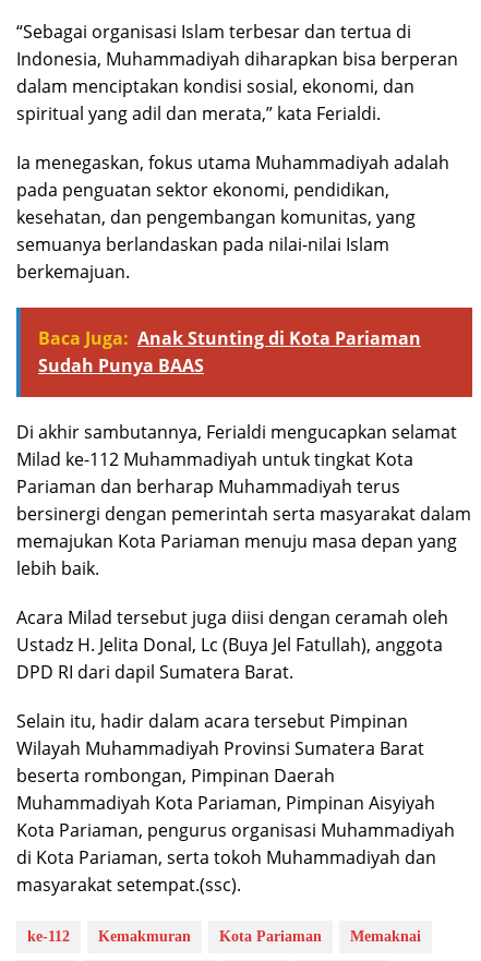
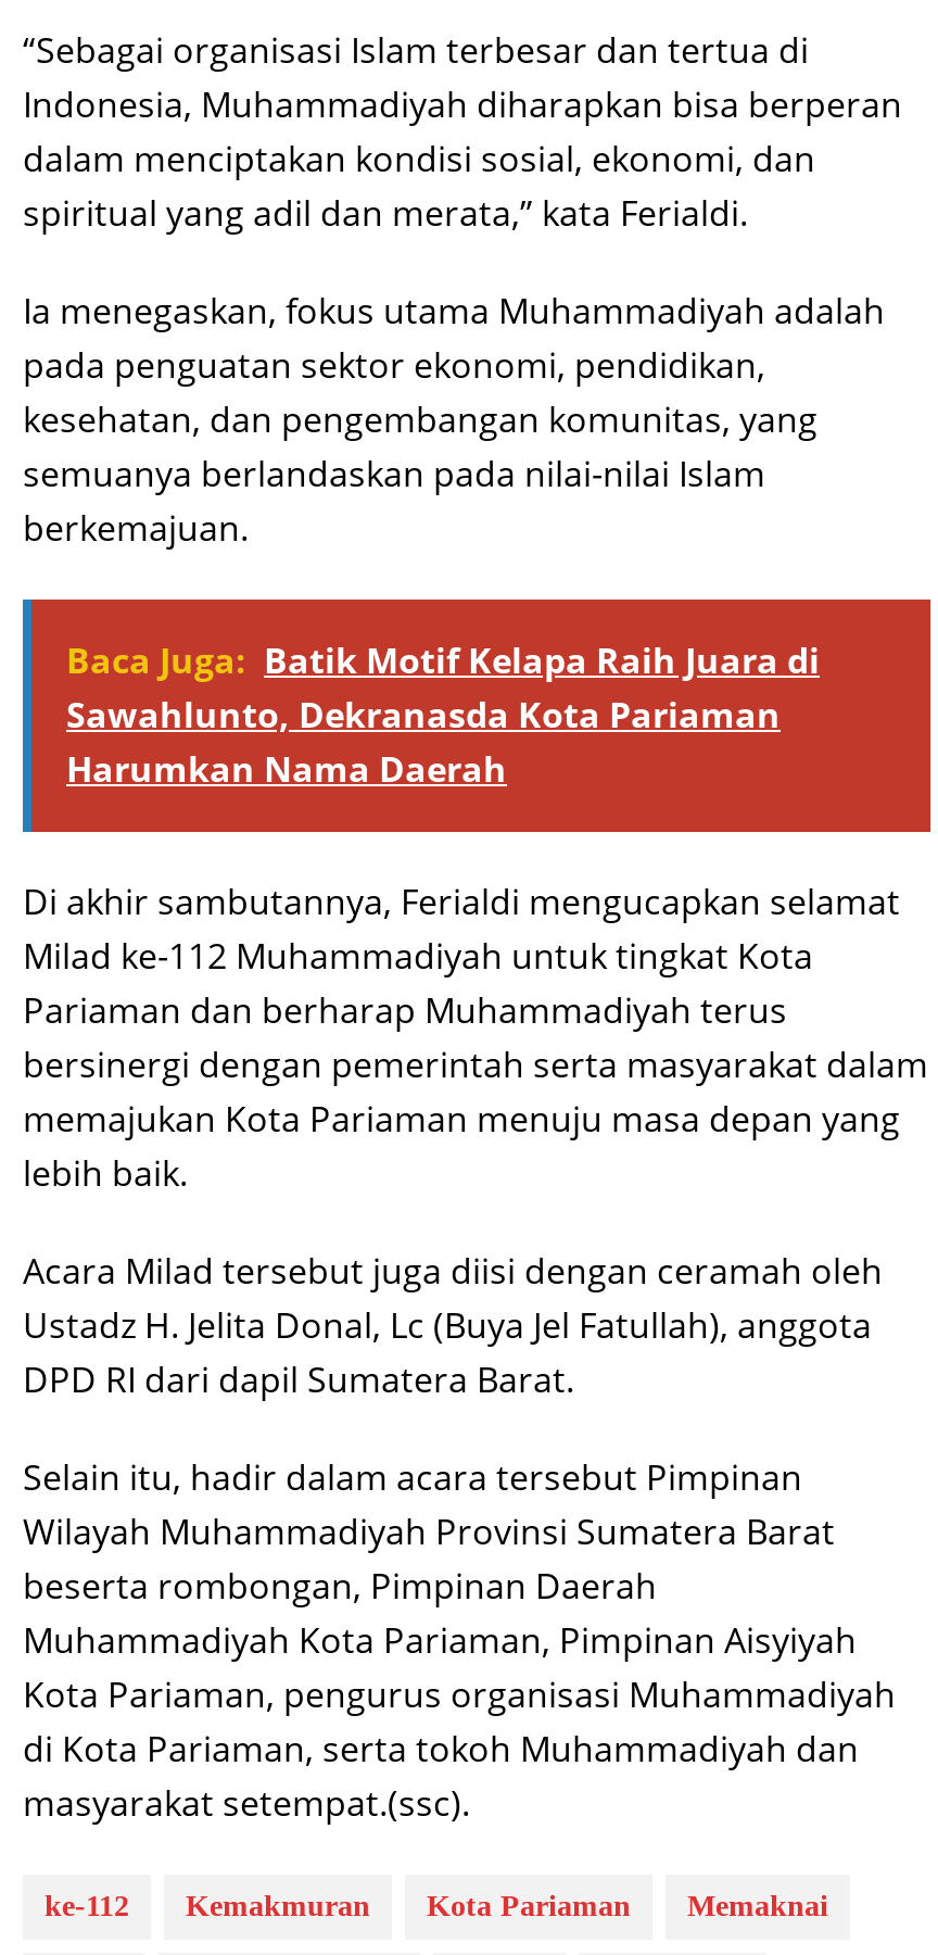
- Baca Juga: Anak Stunting di Kota Pariaman
- Sudah Punya BAAS
+ Baca Juga: Batik Motif Kelapa Raih Juara di
+ Sawahlunto, Dekranasda Kota Pariaman
+ Harumkan Nama Daerah
